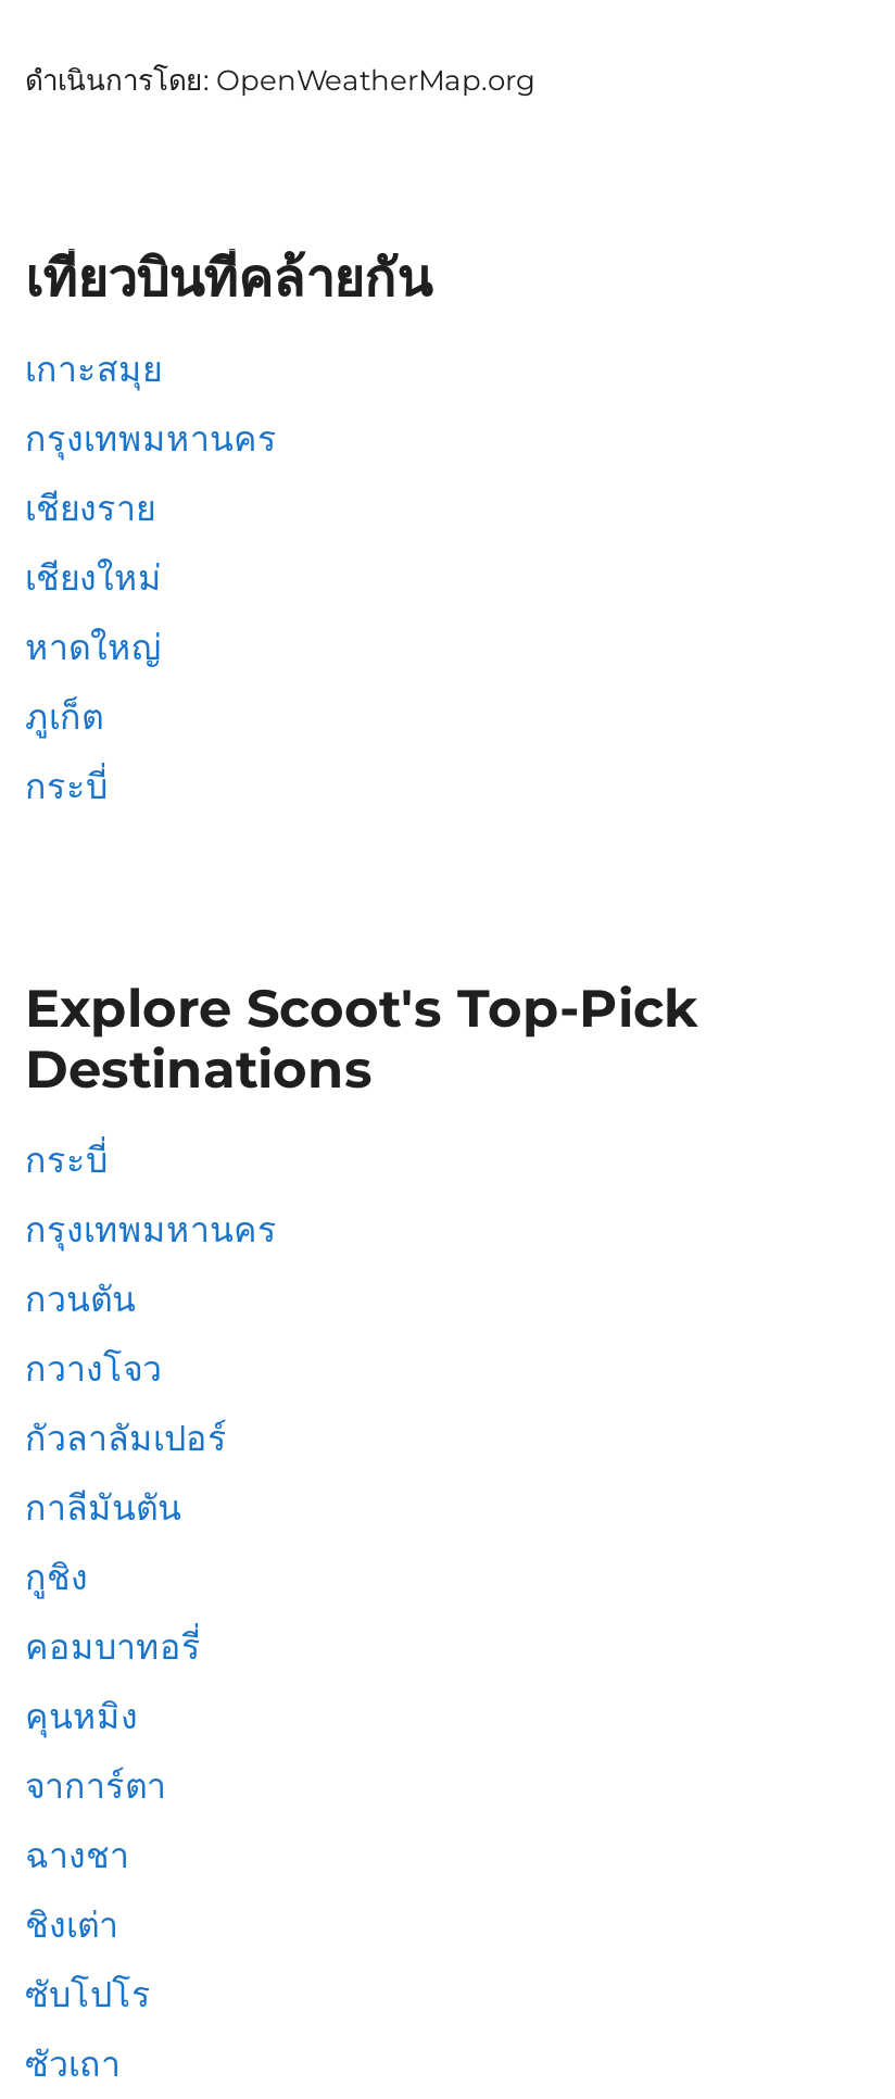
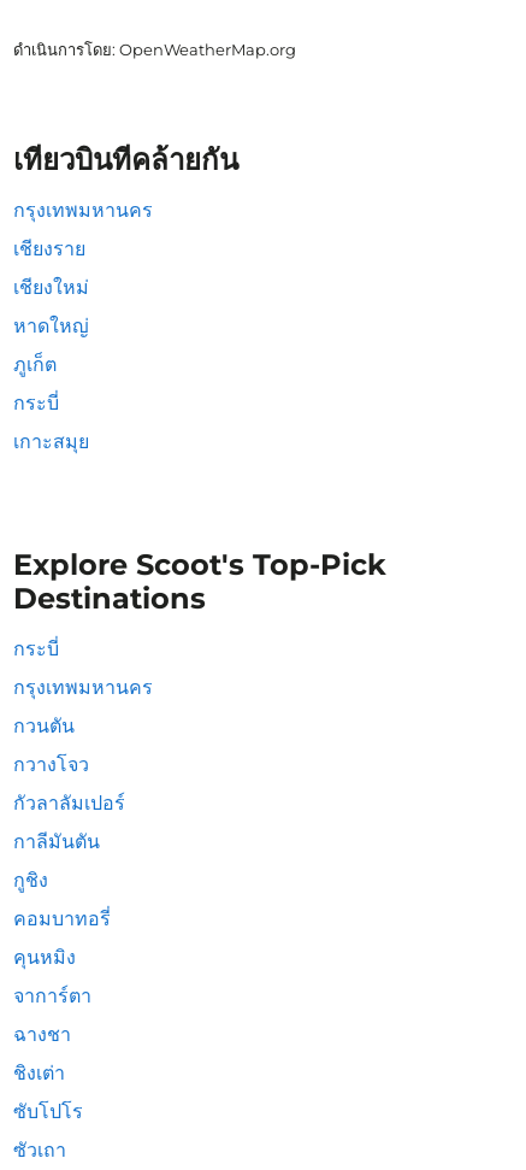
moved down: เกาะสมุย

moved up: กรุงเทพมหานคร | เชียงราย | เชียงใหม่ | หาดใหญ่ | ภูเก็ต | กระบี่
